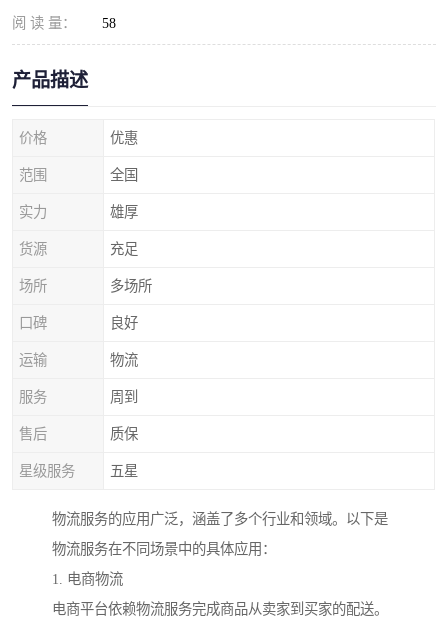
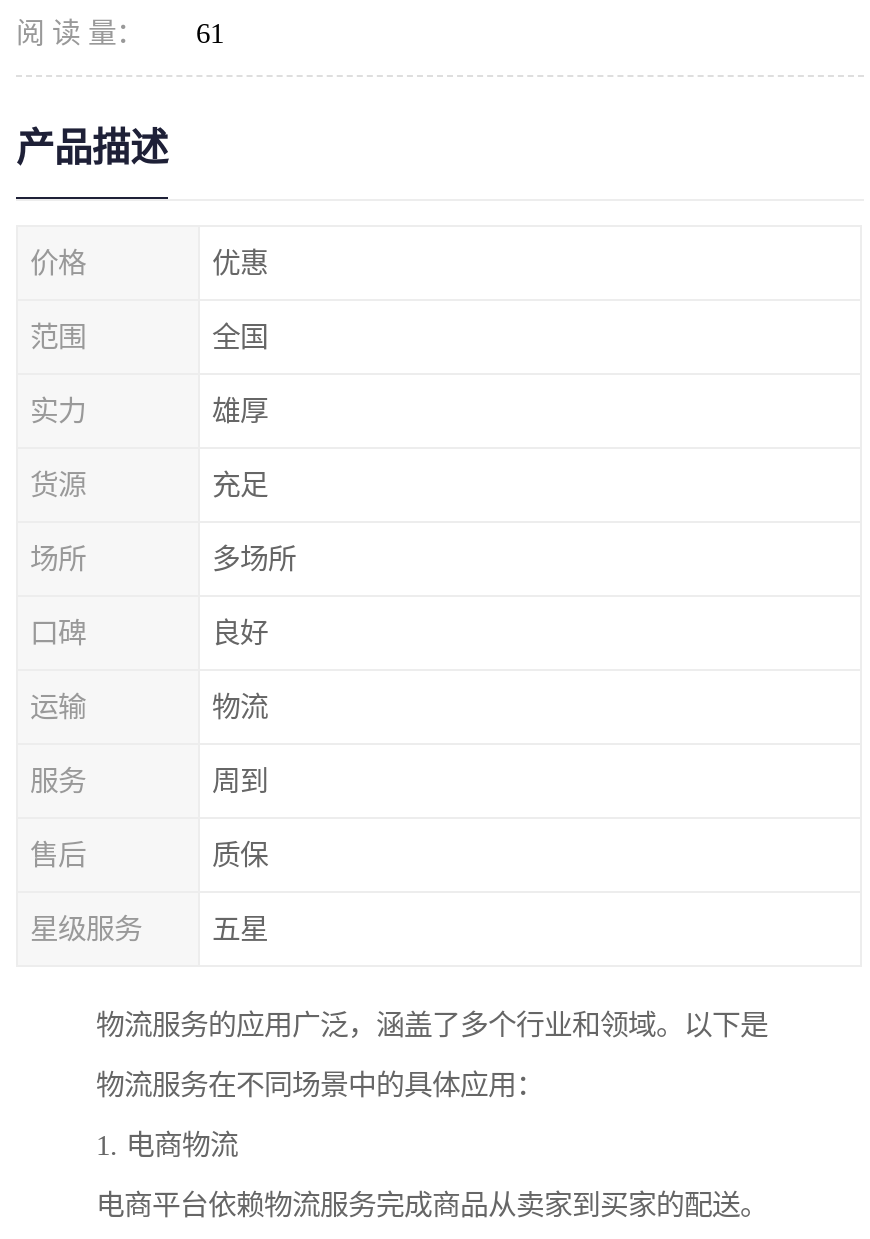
- 阅 读 量： 58
+ 阅 读 量： 61
